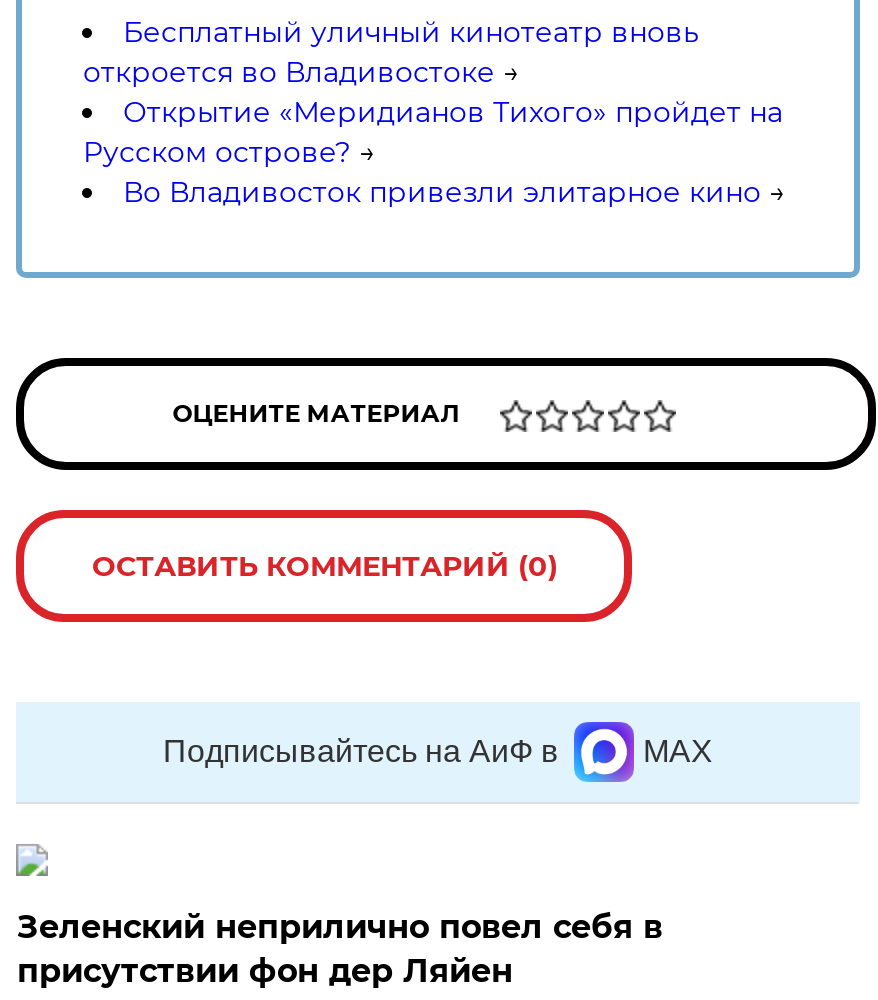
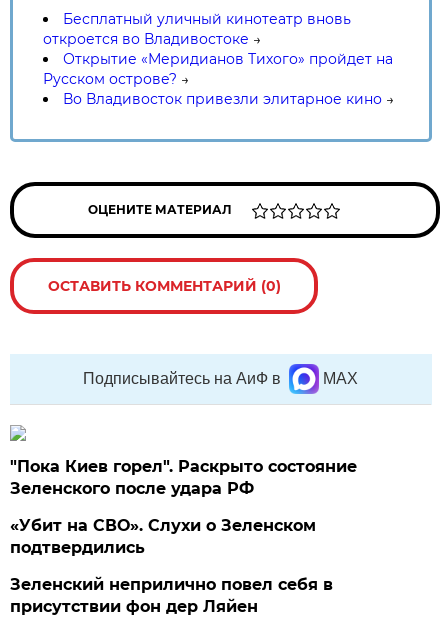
+ "Пока Киев горел". Раскрыто состояние
+ Зеленского после удара РФ
+ «Убит на СВО». Слухи о Зеленском
+ подтвердились
